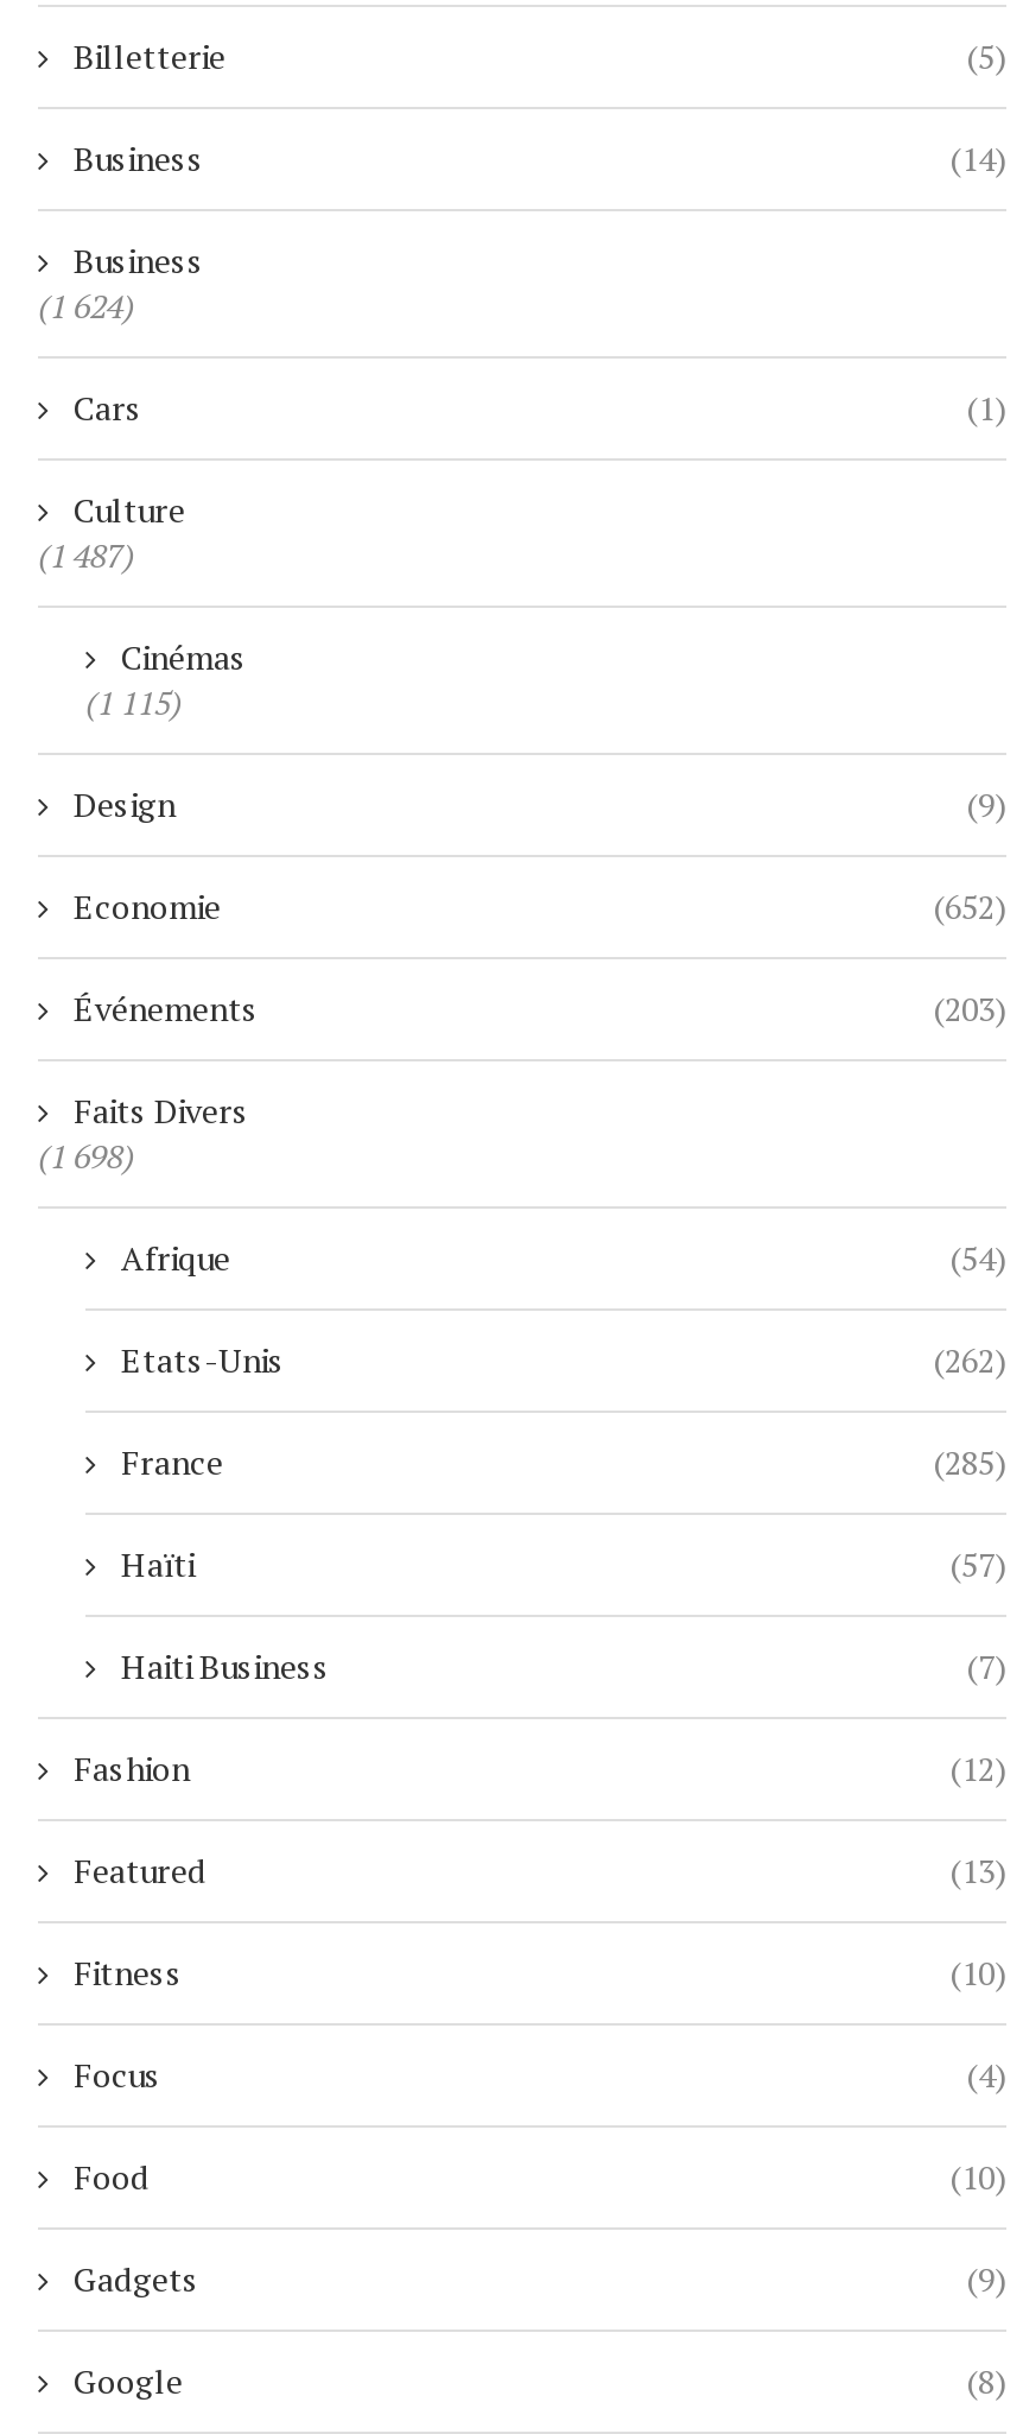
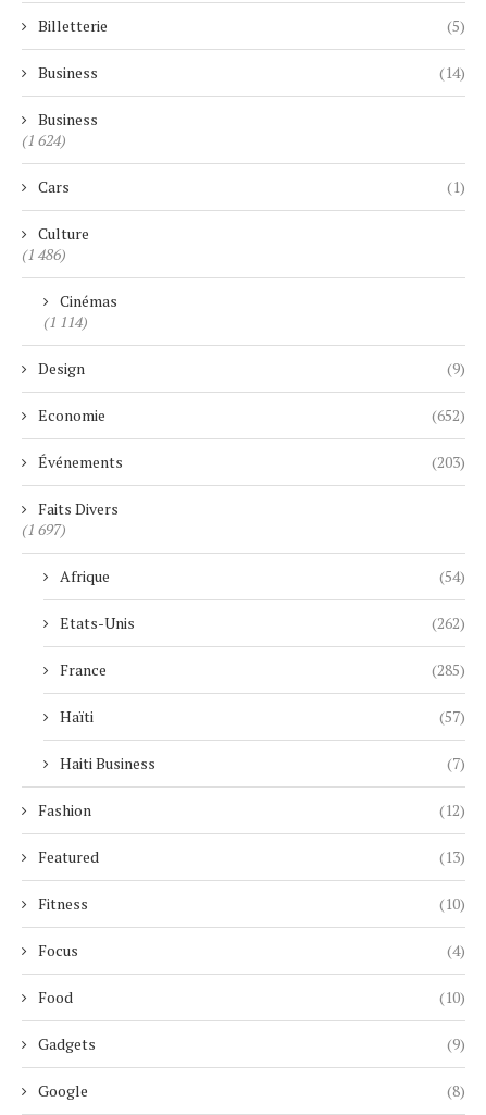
- (1 487)
+ (1 486)

- (1 115)
+ (1 114)

- (1 698)
+ (1 697)
